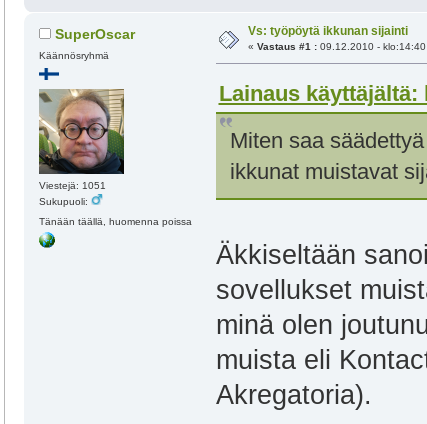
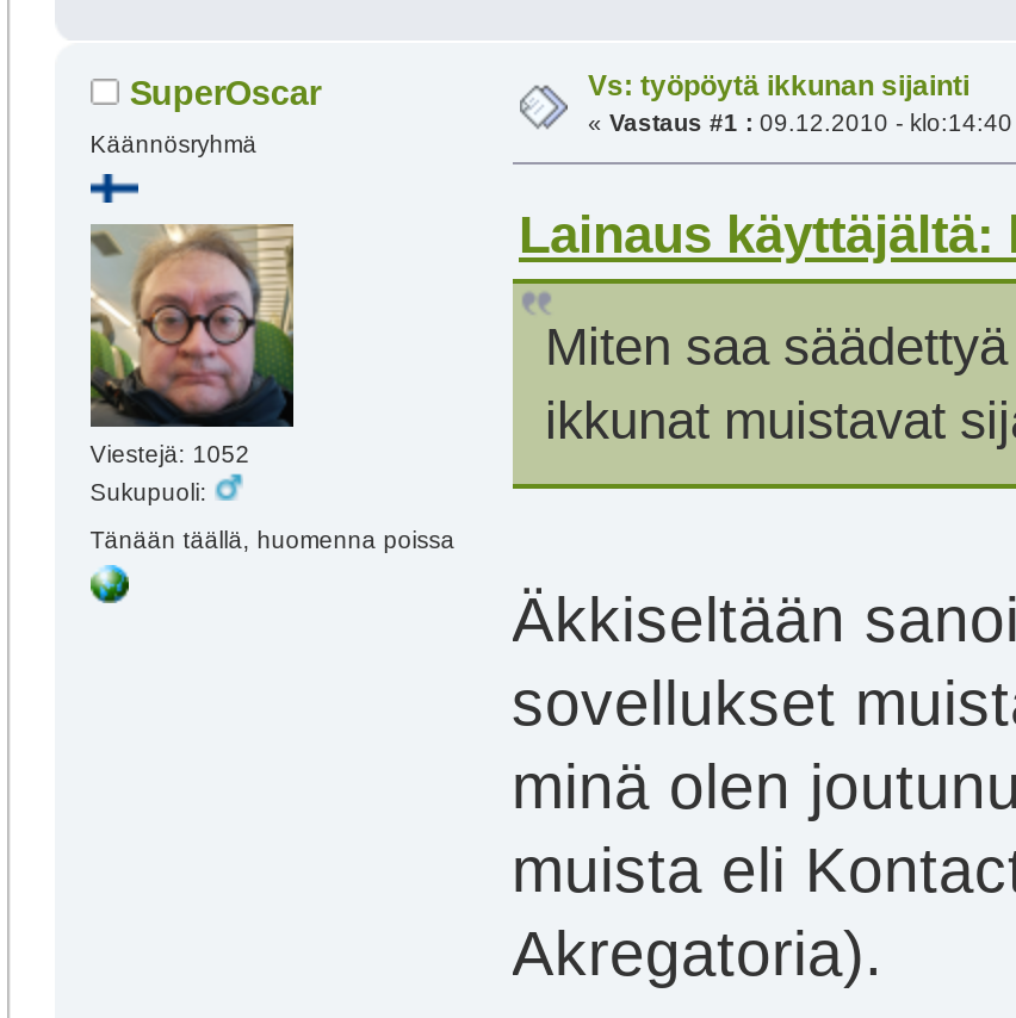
- Viestejä: 1051
+ Viestejä: 1052
